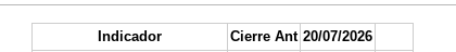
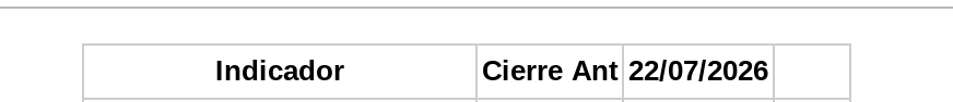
- Cierre Ant 20/07/2026
+ Cierre Ant 22/07/2026
